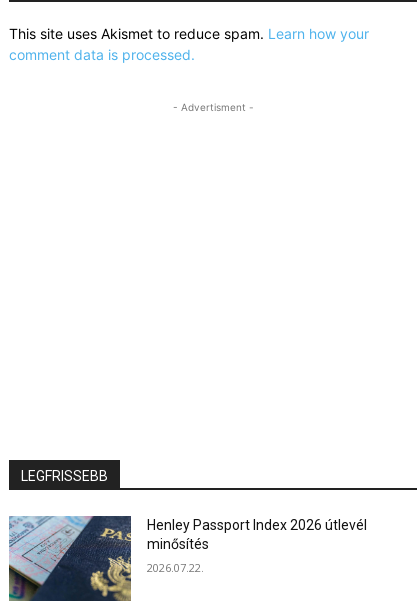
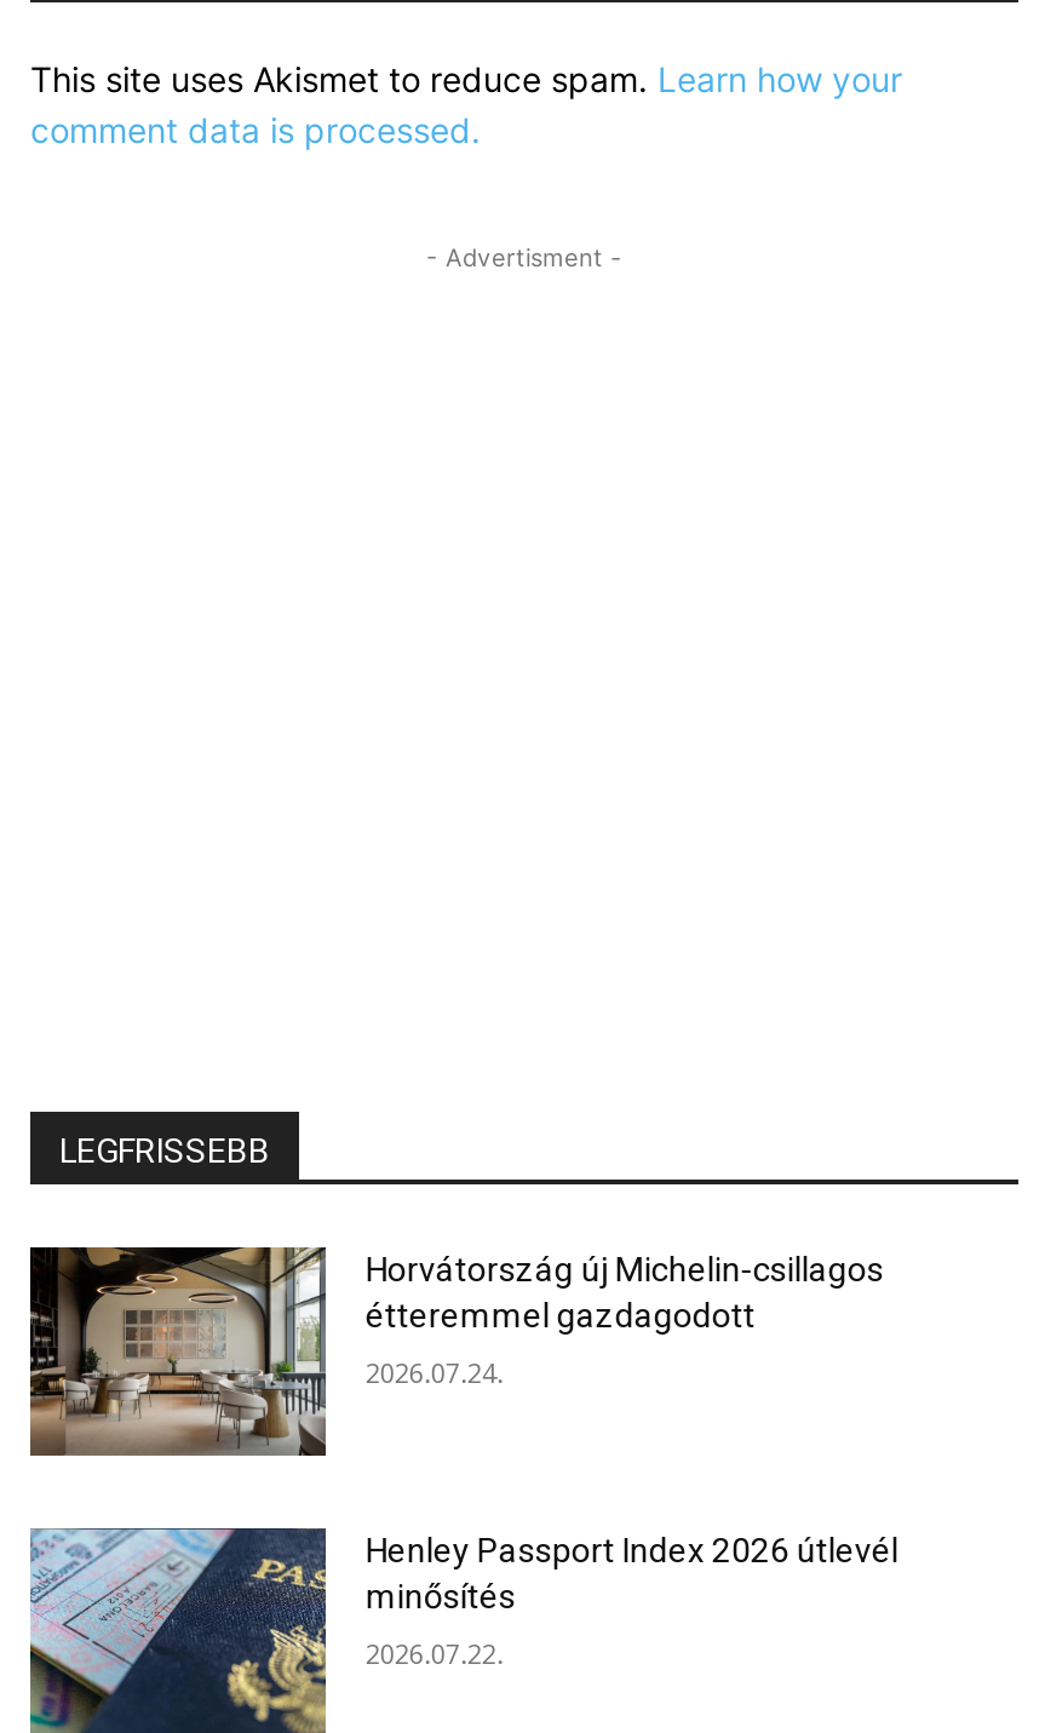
+ [image]
+ Horvátország új Michelin-csillagos
+ étteremmel gazdagodott
+ 2026.07.24.
